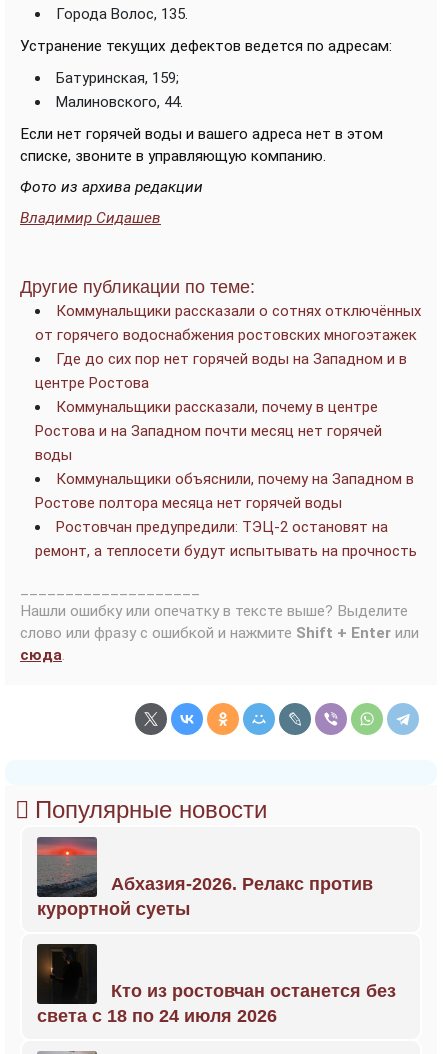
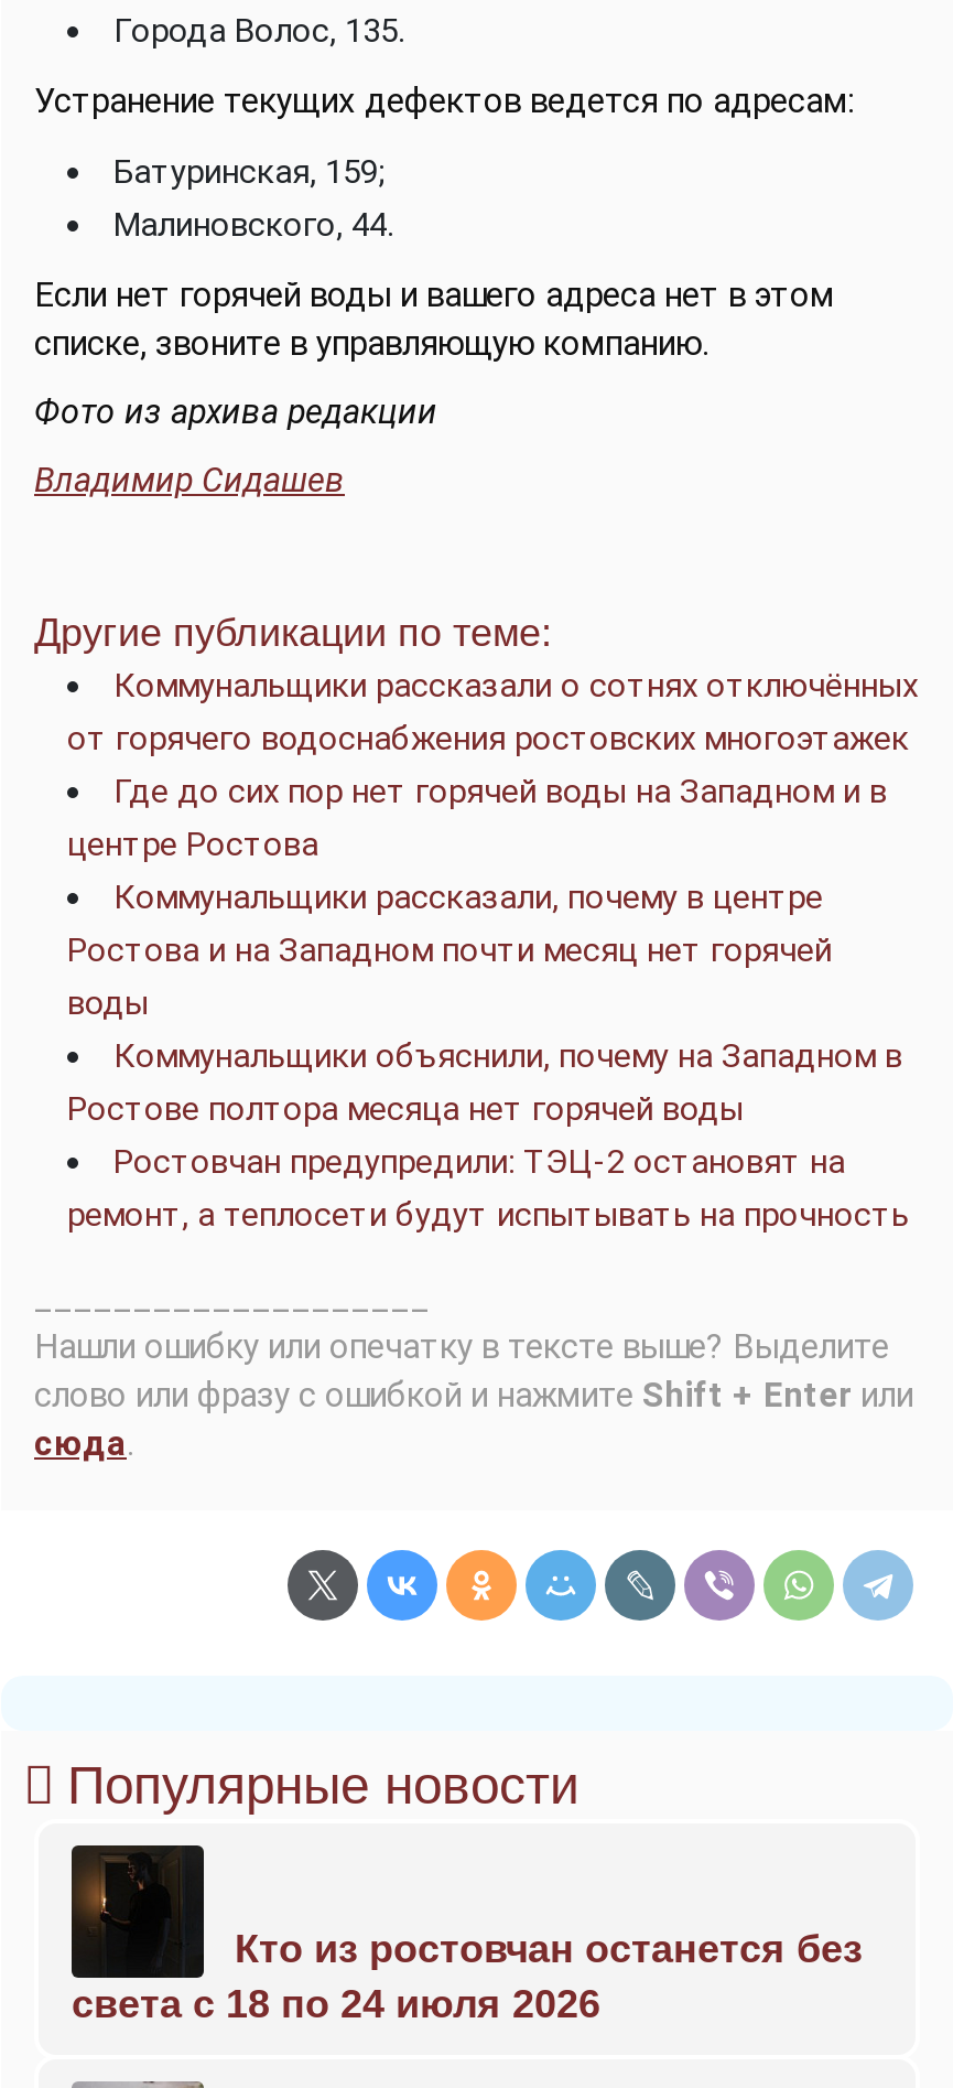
- [image]
- Абхазия-2026. Релакс против
- курортной суеты
